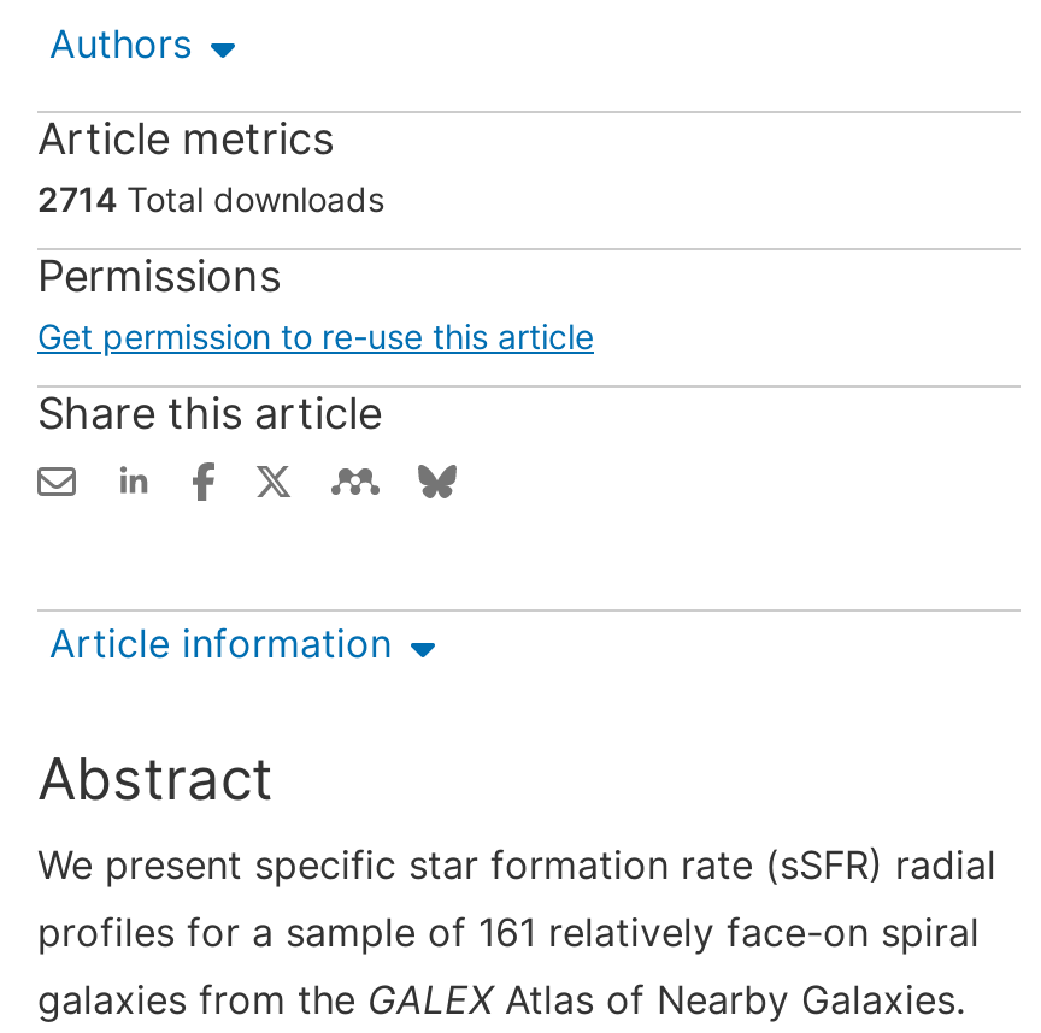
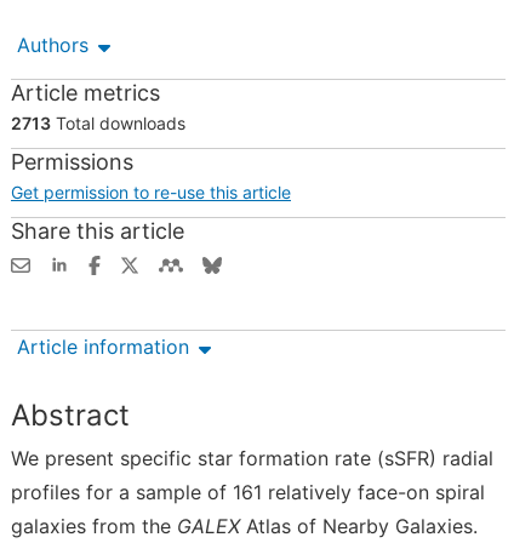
- 2714 Total downloads
+ 2713 Total downloads
